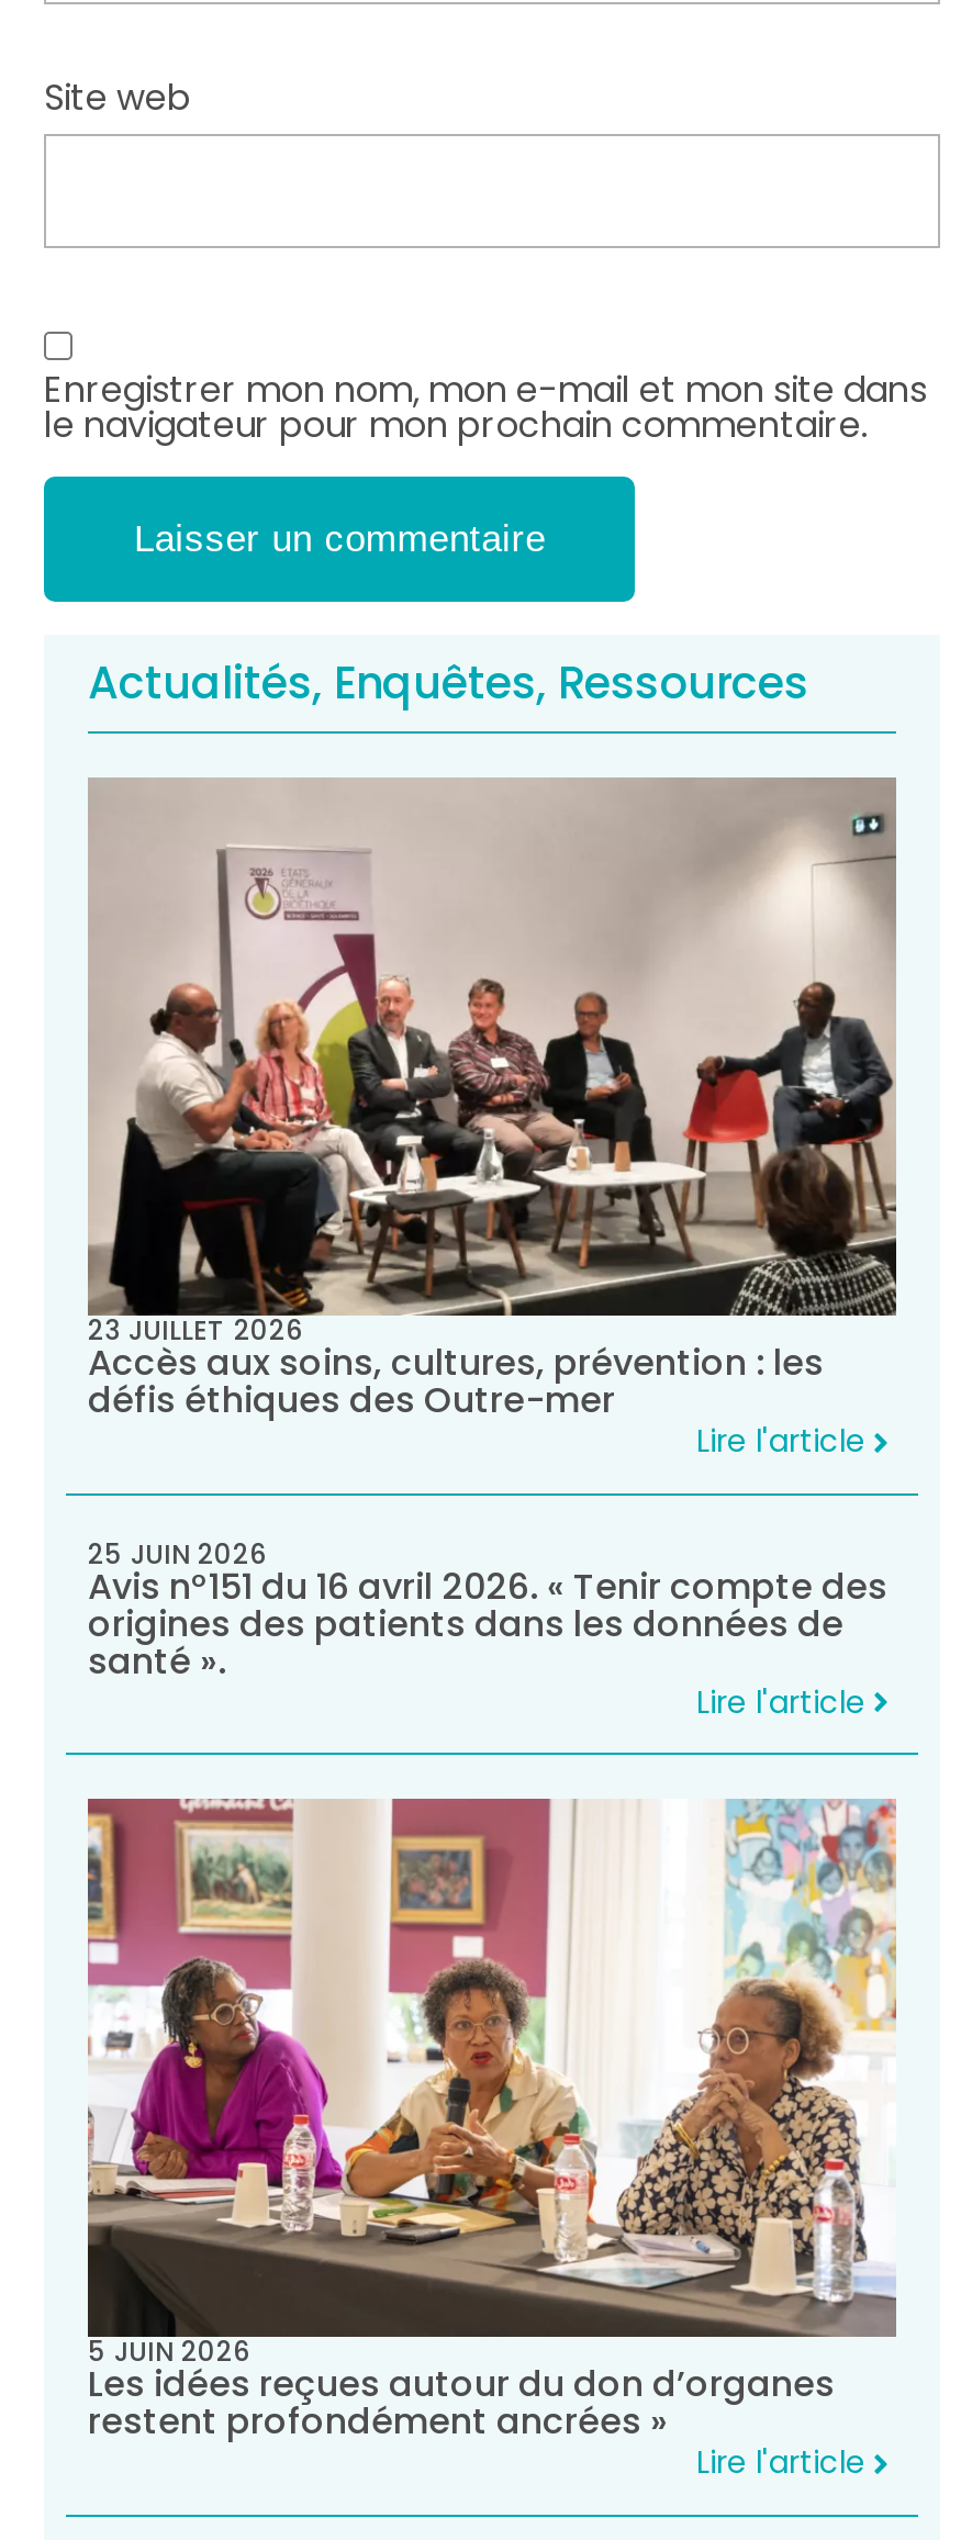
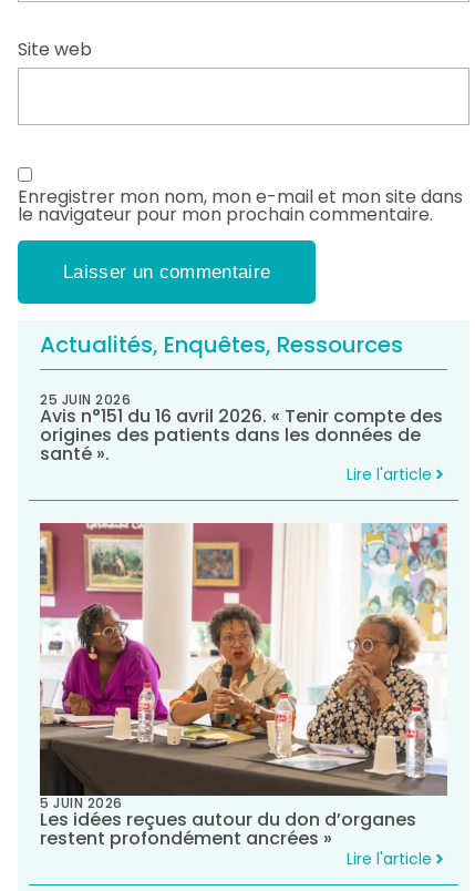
- [image]
- 23 JUILLET 2026
- Accès aux soins, cultures, prévention : les
- défis éthiques des Outre-mer
- Lire l'article
